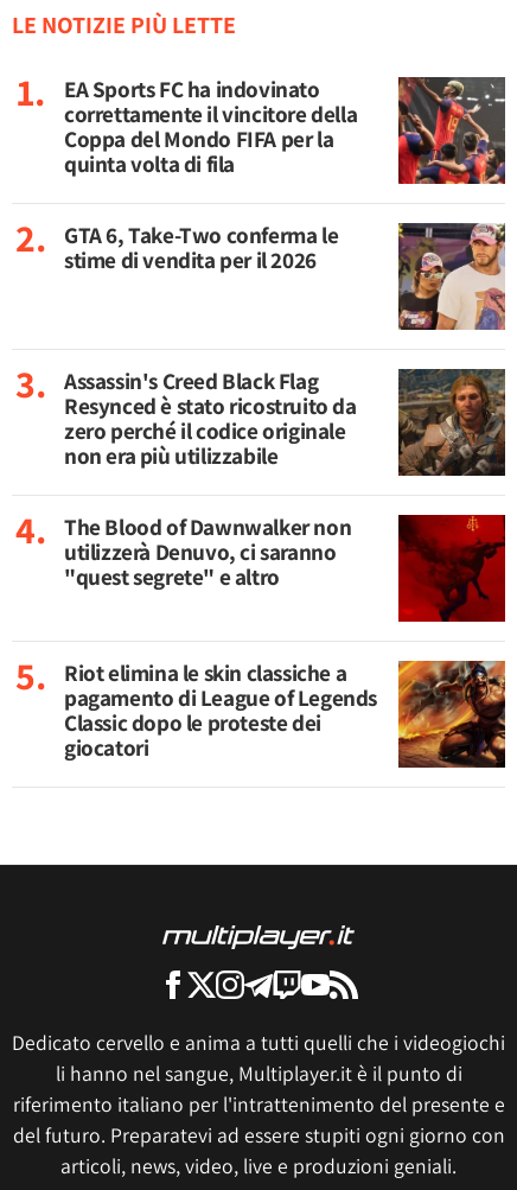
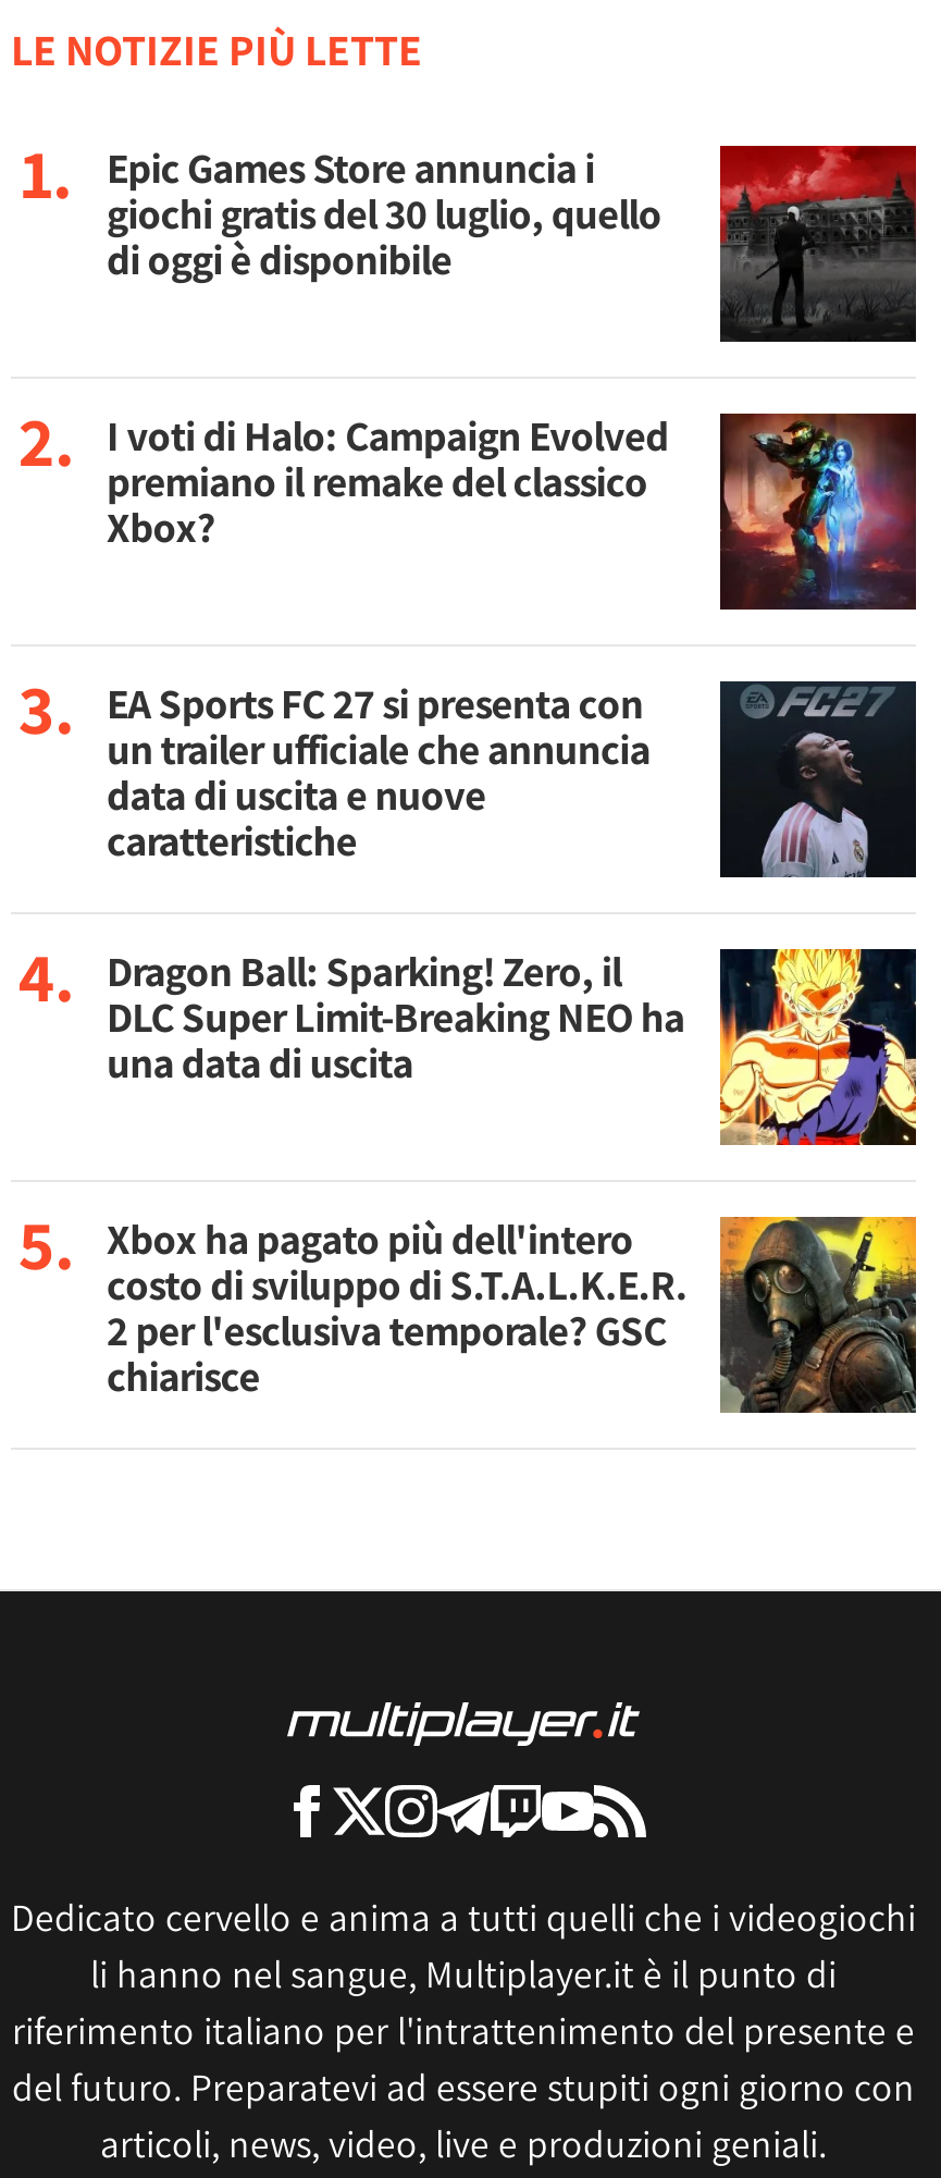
- [image]
- EA Sports FC ha indovinato
- correttamente il vincitore della
- Coppa del Mondo FIFA per la
- quinta volta di fila
+ [image]
+ Epic Games Store annuncia i
+ giochi gratis del 30 luglio, quello
+ di oggi è disponibile

- GTA 6, Take-Two conferma le
- stime di vendita per il 2026
+ I voti di Halo: Campaign Evolved
+ premiano il remake del classico
+ Xbox?

- [image]
+ [image]

- [image]
- Assassin's Creed Black Flag
- Resynced è stato ricostruito da
- zero perché il codice originale
- non era più utilizzabile
+ [image]
+ EA Sports FC 27 si presenta con
+ un trailer ufficiale che annuncia
+ data di uscita e nuove
+ caratteristiche

- [image]
- The Blood of Dawnwalker non
- utilizzerà Denuvo, ci saranno
- "quest segrete" e altro
+ [image]
+ Dragon Ball: Sparking! Zero, il
+ DLC Super Limit-Breaking NEO ha
+ una data di uscita

- [image]
- Riot elimina le skin classiche a
- pagamento di League of Legends
- Classic dopo le proteste dei
- giocatori
+ [image]
+ Xbox ha pagato più dell'intero
+ costo di sviluppo di S.T.A.L.K.E.R.
+ 2 per l'esclusiva temporale? GSC
+ chiarisce
